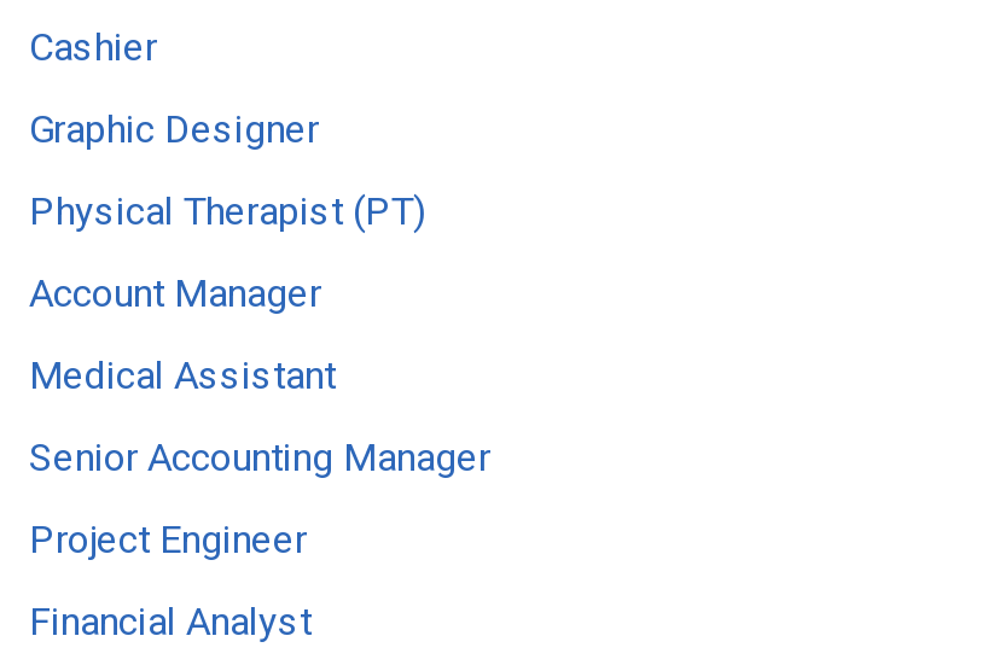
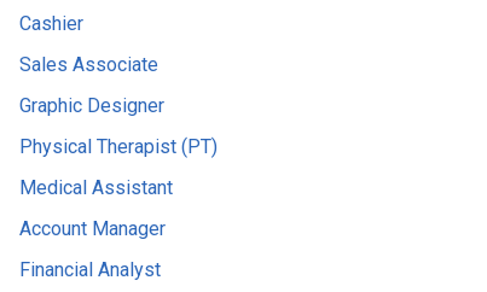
+ Sales Associate

moved down: Graphic Designer | Physical Therapist (PT)

moved down: Account Manager

- Senior Accounting Manager
- Project Engineer
